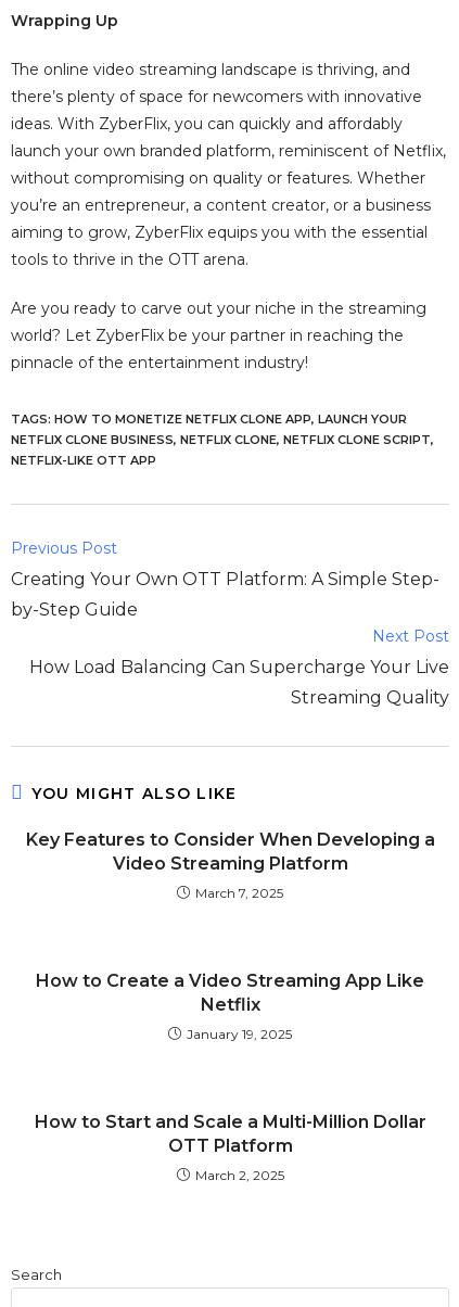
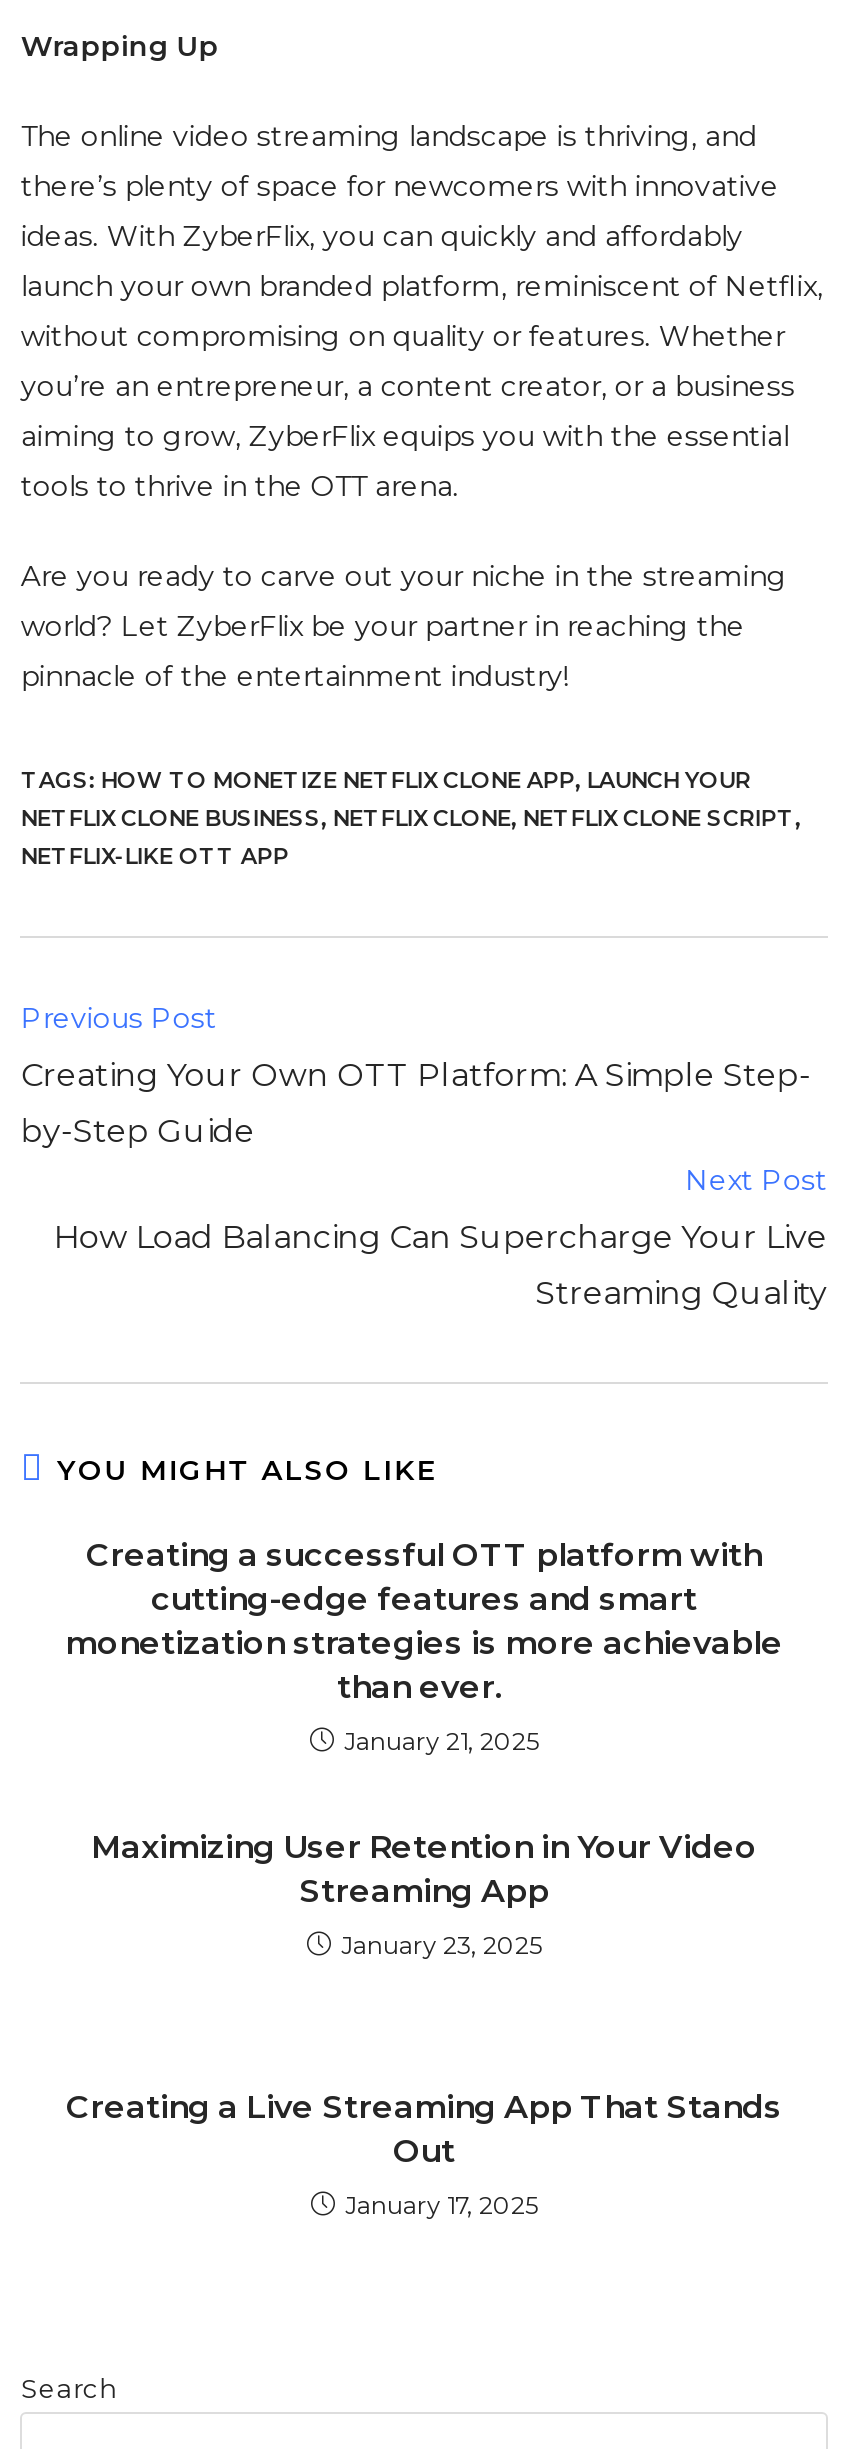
- Key Features to Consider When Developing a
- Video Streaming Platform
+ Creating a successful OTT platform with
+ cutting-edge features and smart
+ monetization strategies is more achievable
+ than ever.

- March 7, 2025
+ January 21, 2025

- How to Create a Video Streaming App Like
- Netflix
+ Maximizing User Retention in Your Video
+ Streaming App

- January 19, 2025
+ January 23, 2025

- How to Start and Scale a Multi-Million Dollar
- OTT Platform
+ Creating a Live Streaming App That Stands
+ Out

- March 2, 2025
+ January 17, 2025
